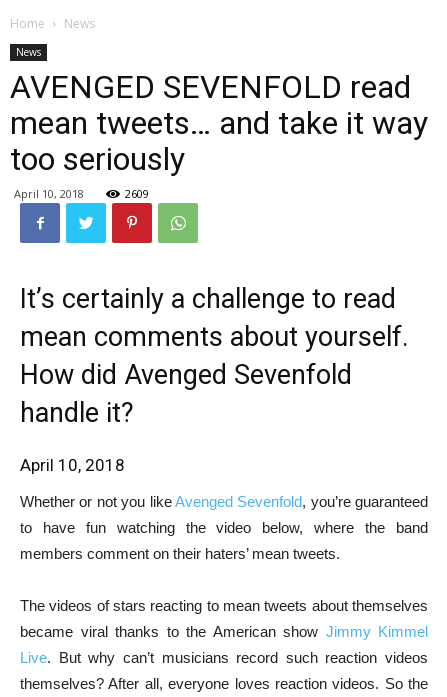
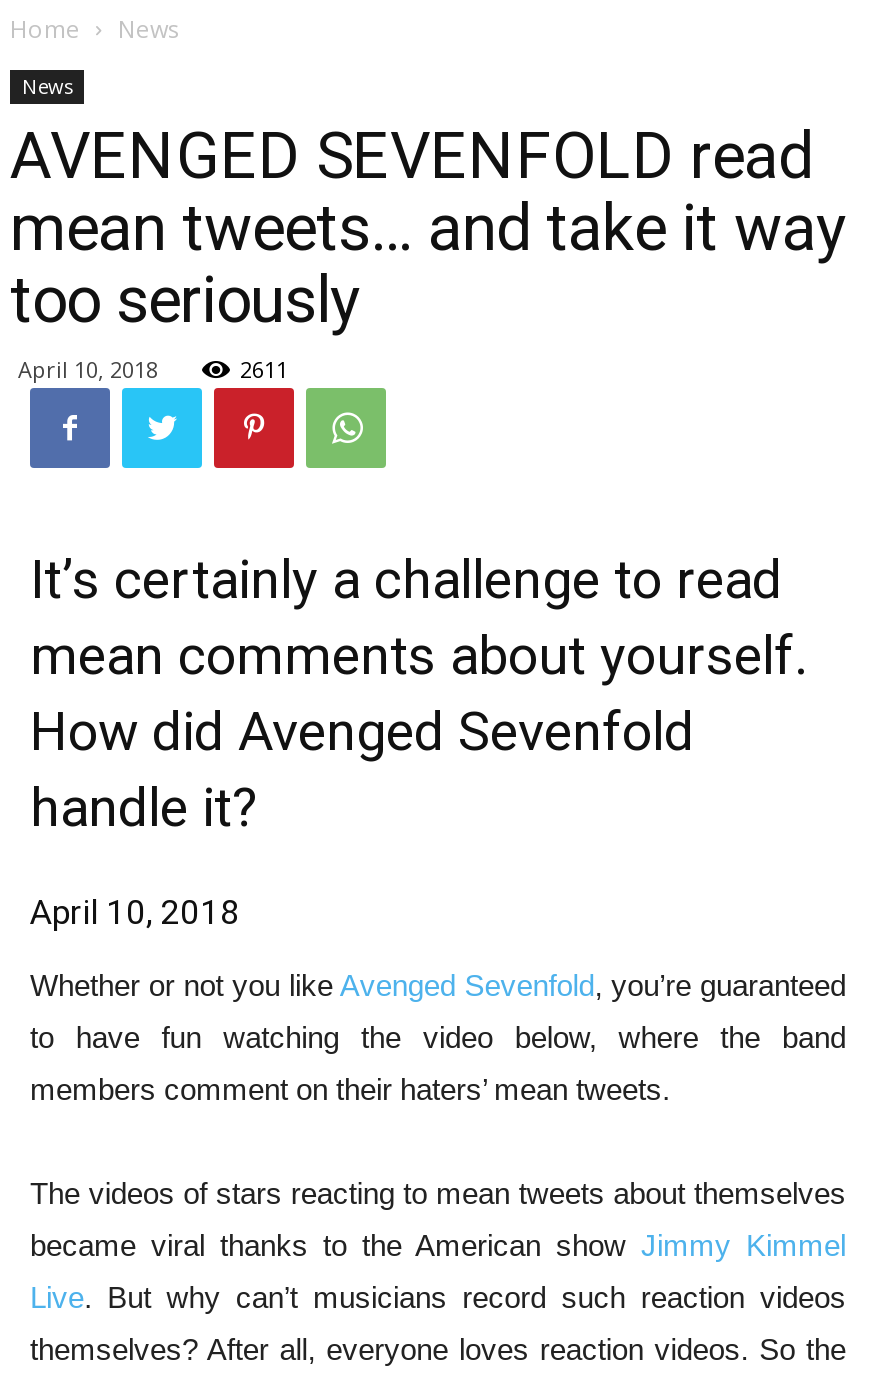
- 2609
+ 2611
